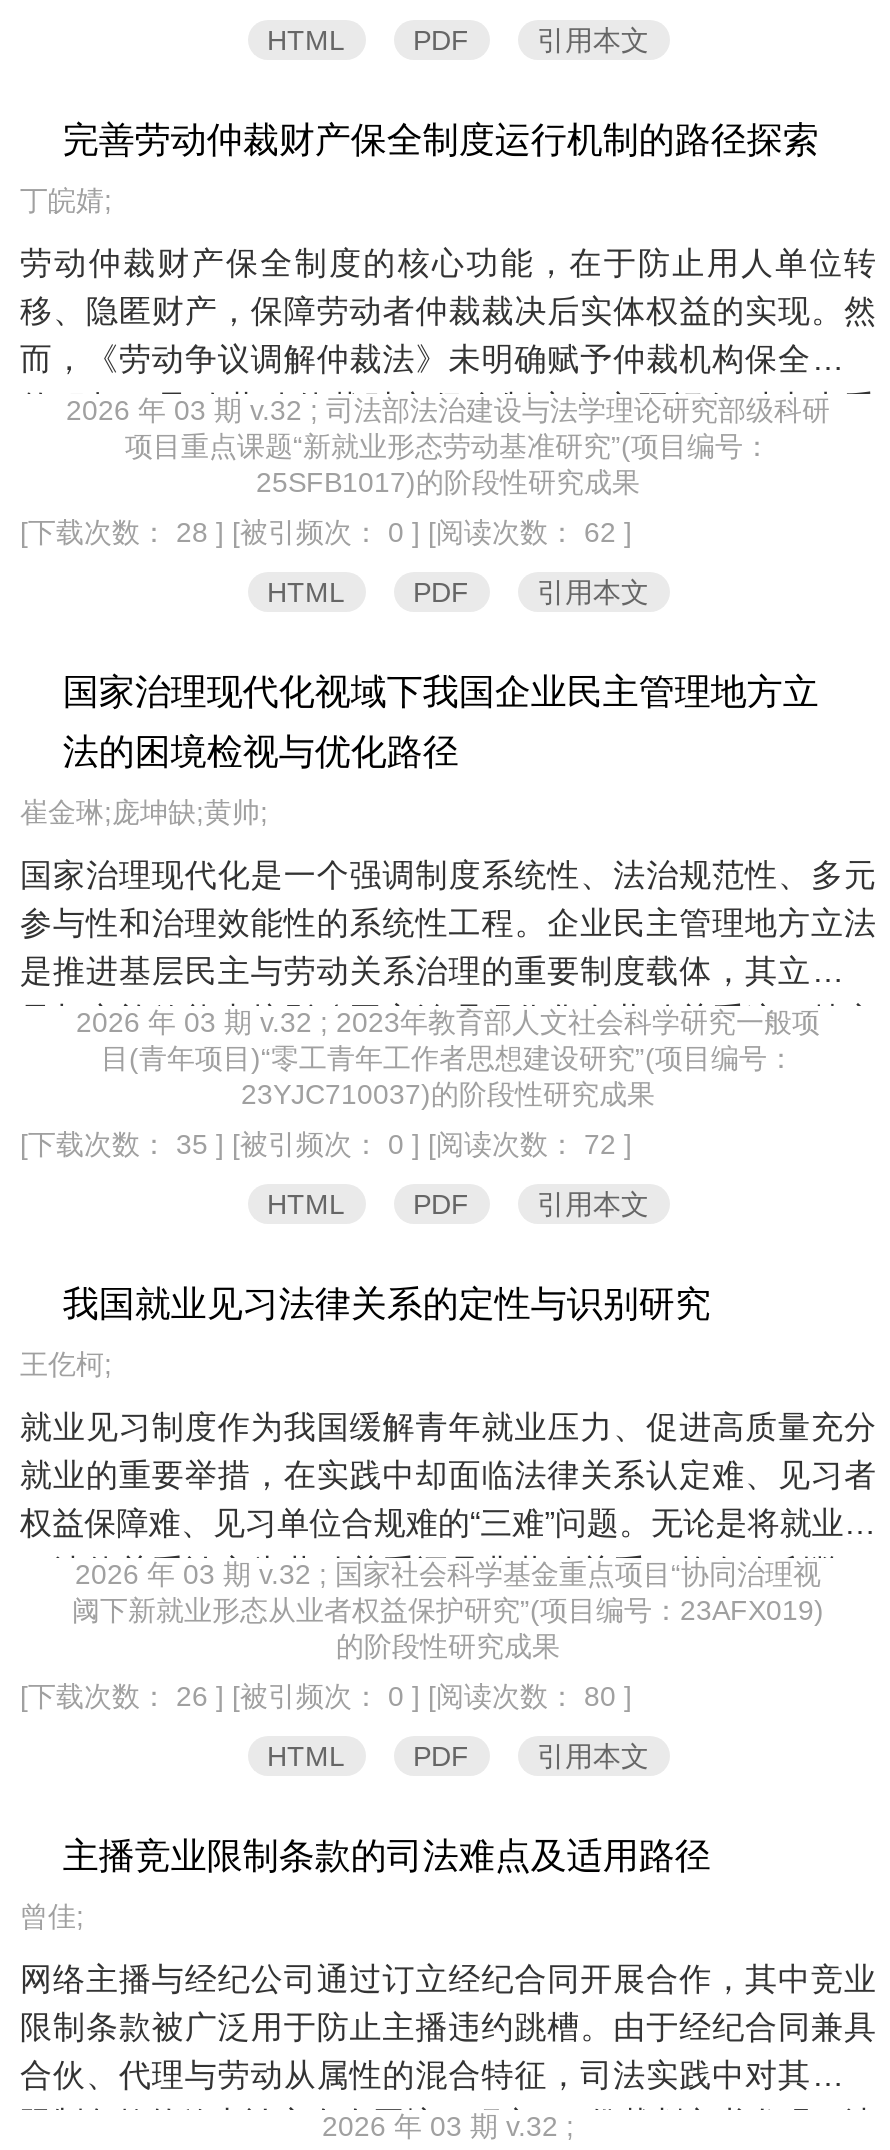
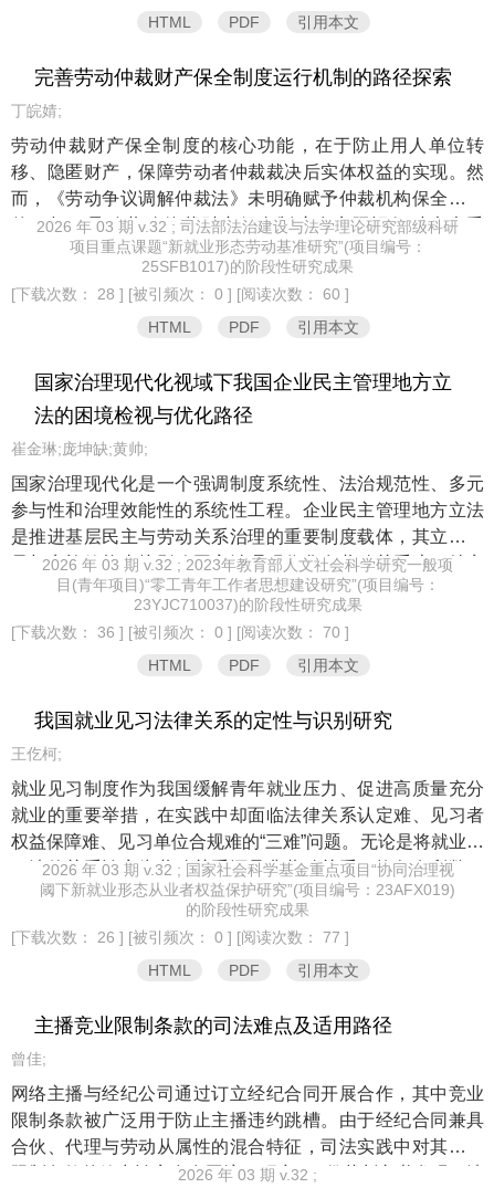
- [下载次数： 28 ] [被引频次： 0 ] [阅读次数： 62 ]
+ [下载次数： 28 ] [被引频次： 0 ] [阅读次数： 60 ]

- [下载次数： 35 ] [被引频次： 0 ] [阅读次数： 72 ]
+ [下载次数： 36 ] [被引频次： 0 ] [阅读次数： 70 ]

- [下载次数： 26 ] [被引频次： 0 ] [阅读次数： 80 ]
+ [下载次数： 26 ] [被引频次： 0 ] [阅读次数： 77 ]
